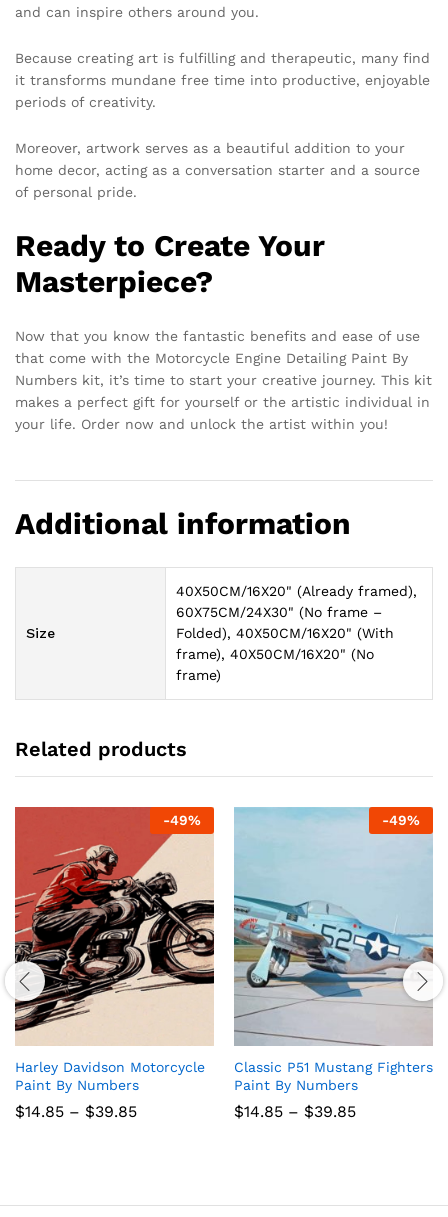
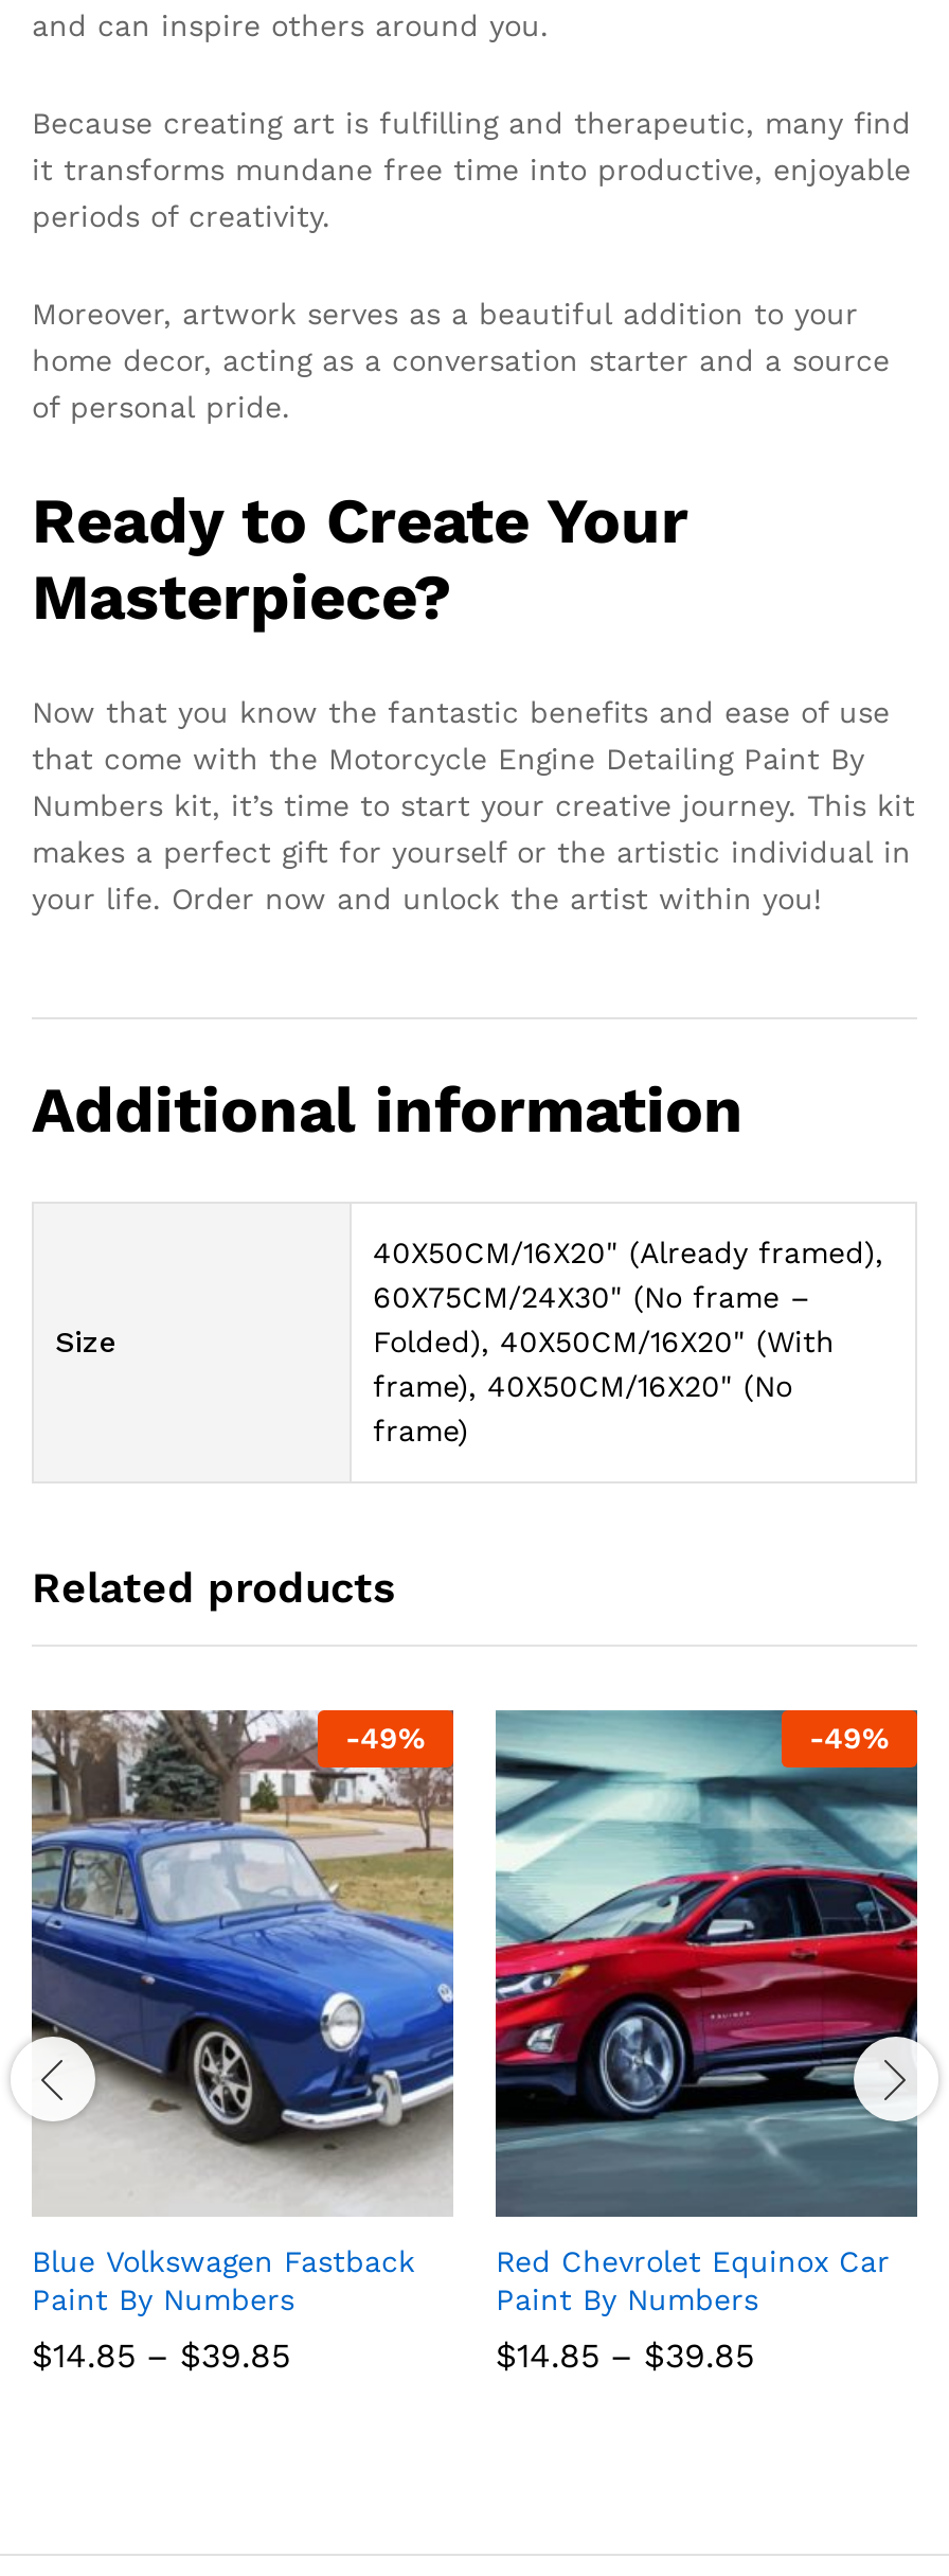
- [image]
- Harley Davidson Motorcycle
+ [image]
+ Blue Volkswagen Fastback

- [image]
- Classic P51 Mustang Fighters
+ [image]
+ Red Chevrolet Equinox Car
